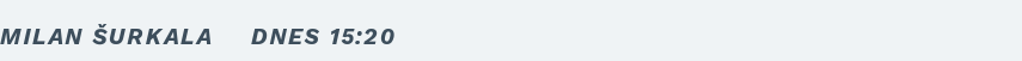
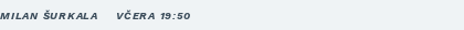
- MILAN ŠURKALA DNES 15:20
+ MILAN ŠURKALA VČERA 19:50
